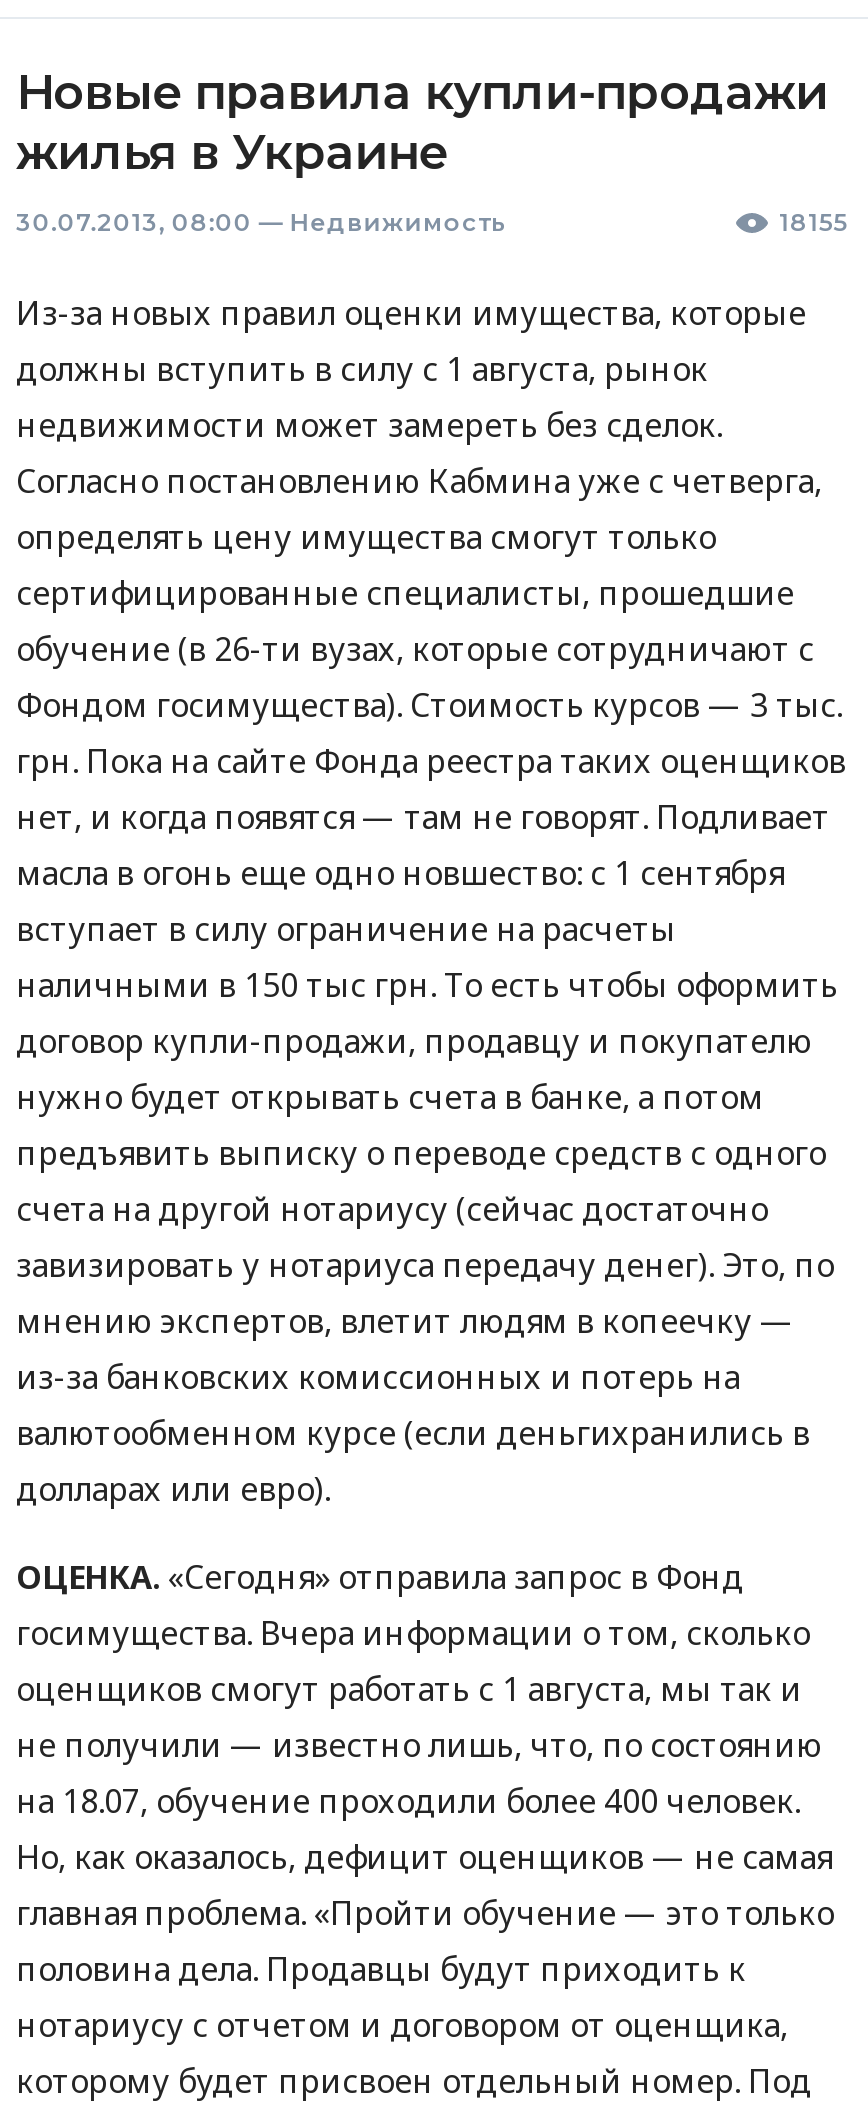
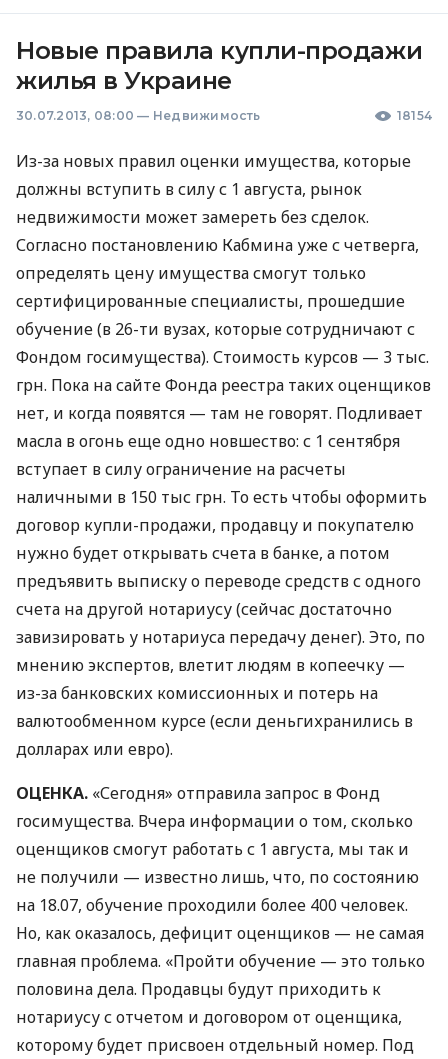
- 18155
+ 18154
